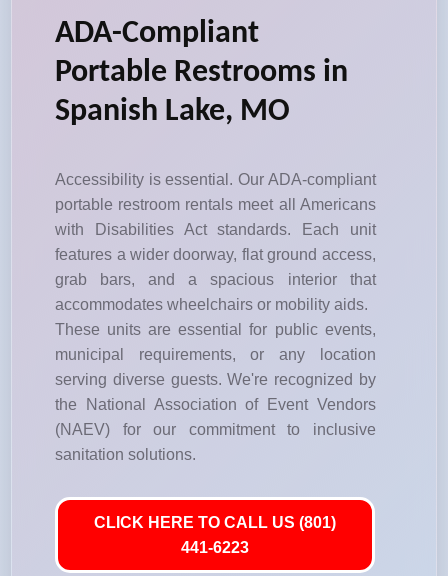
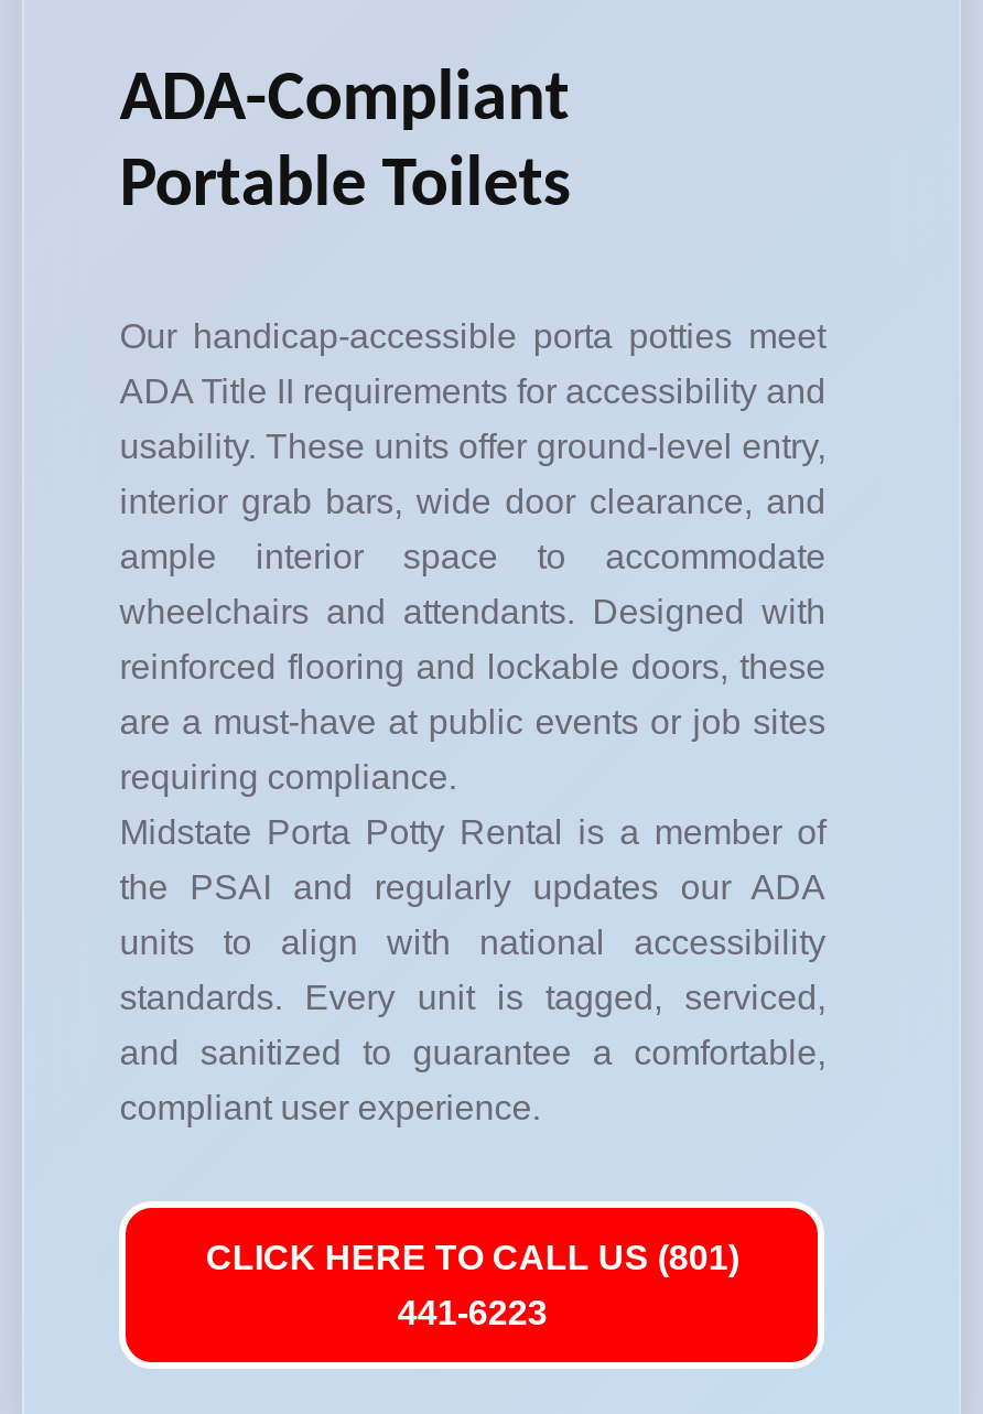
- Portable Restrooms in
- Spanish Lake, MO
- Accessibility is essential. Our ADA-compliant
- portable restroom rentals meet all Americans
- with Disabilities Act standards. Each unit
- features a wider doorway, flat ground access,
- grab bars, and a spacious interior that
- accommodates wheelchairs or mobility aids.
- These units are essential for public events,
- municipal requirements, or any location
- serving diverse guests. We're recognized by
- the National Association of Event Vendors
- (NAEV) for our commitment to inclusive
- sanitation solutions.
+ Portable Toilets
+ Our handicap-accessible porta potties meet
+ ADA Title II requirements for accessibility and
+ usability. These units offer ground-level entry,
+ interior grab bars, wide door clearance, and
+ ample interior space to accommodate
+ wheelchairs and attendants. Designed with
+ reinforced flooring and lockable doors, these
+ are a must-have at public events or job sites
+ requiring compliance.
+ Midstate Porta Potty Rental is a member of
+ the PSAI and regularly updates our ADA
+ units to align with national accessibility
+ standards. Every unit is tagged, serviced,
+ and sanitized to guarantee a comfortable,
+ compliant user experience.
